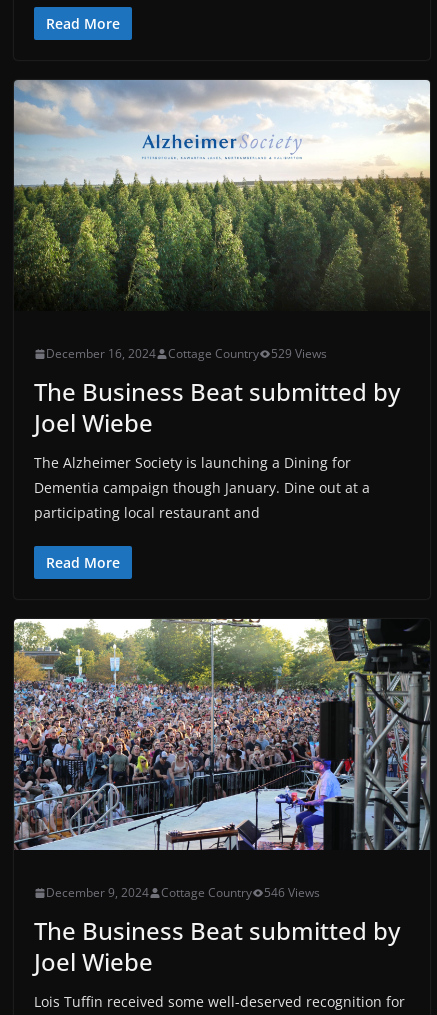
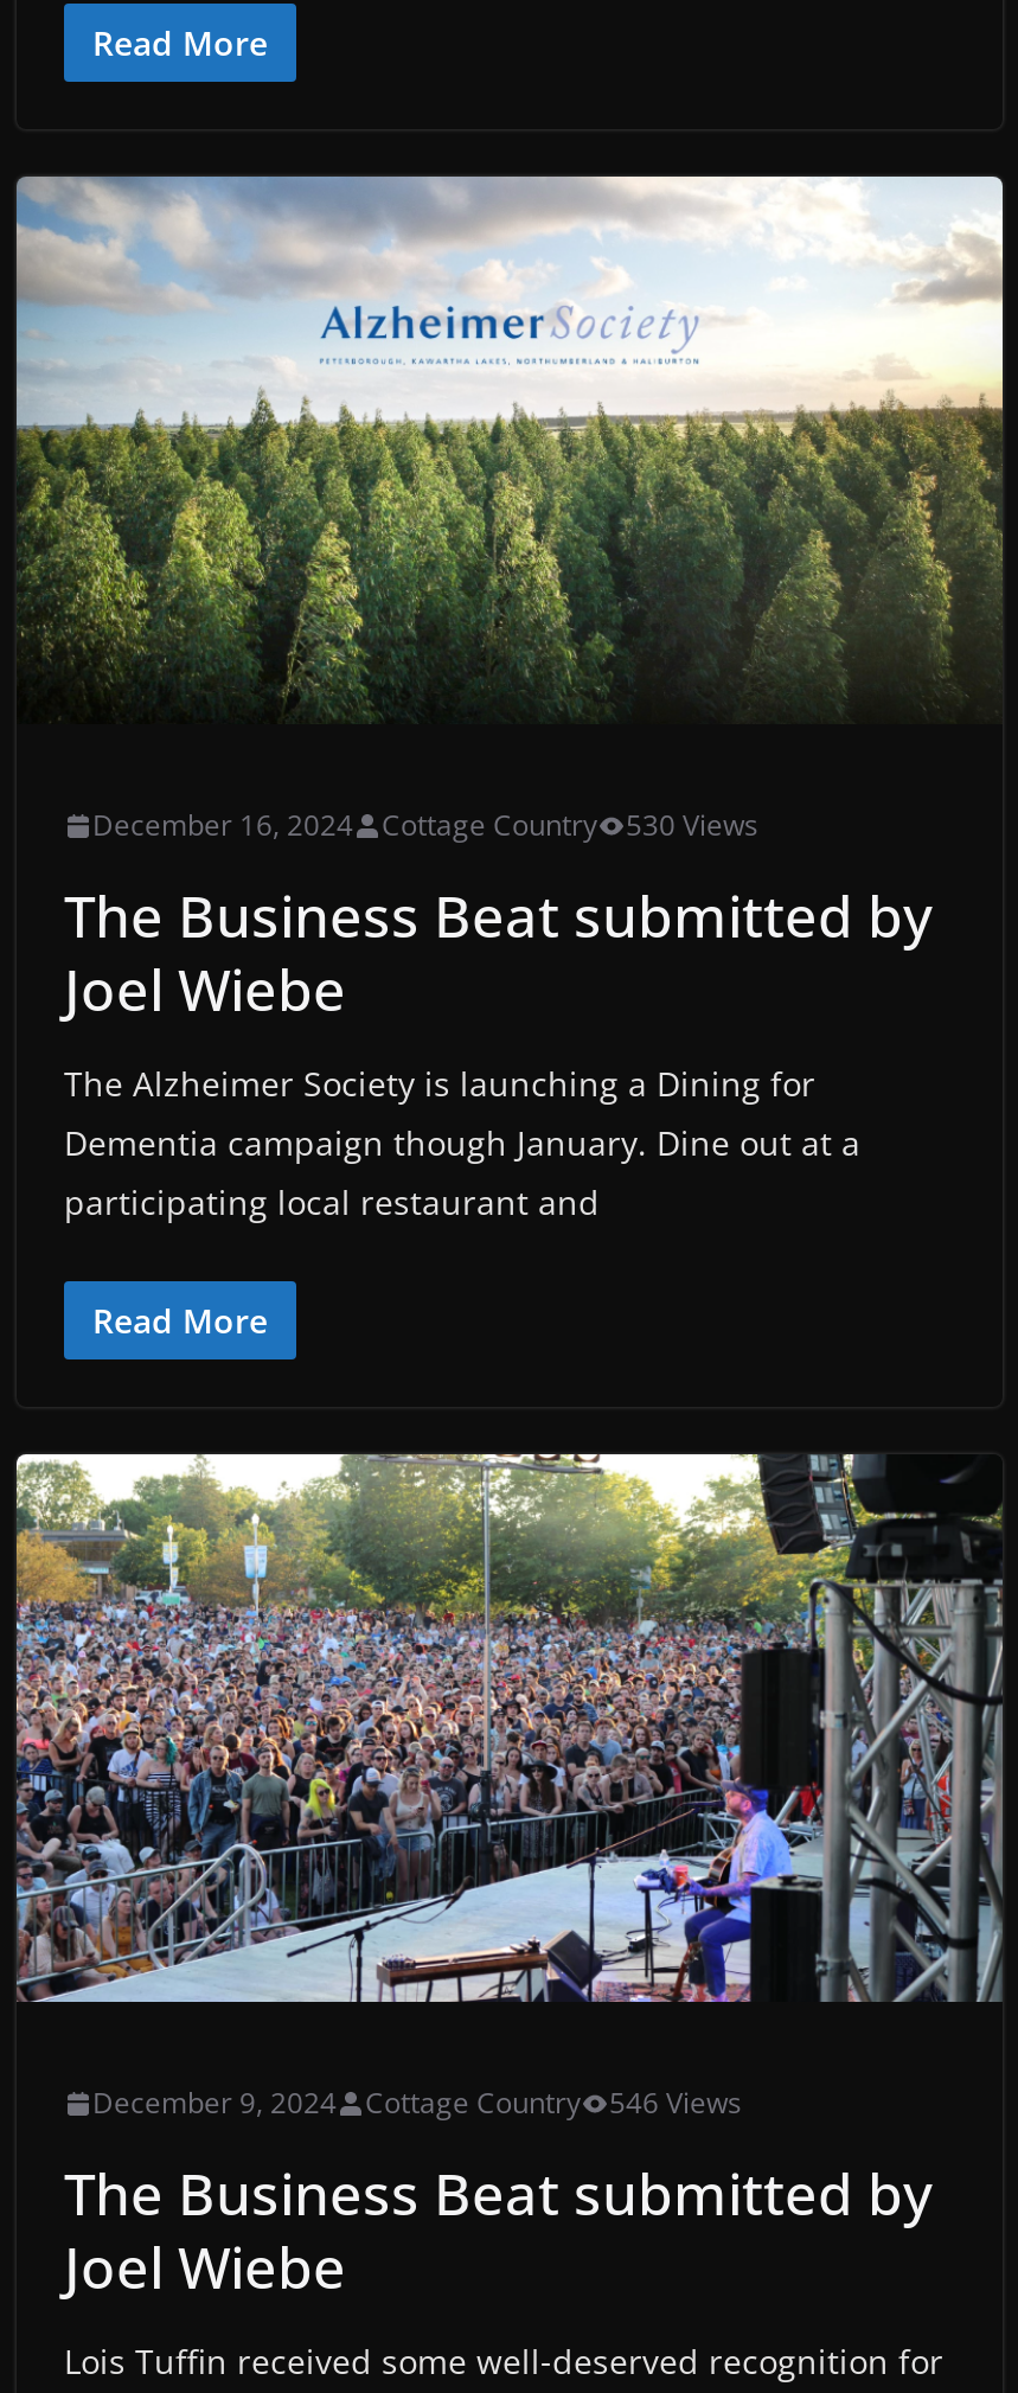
- December 16, 2024 Cottage Country 529 Views
+ December 16, 2024 Cottage Country 530 Views
